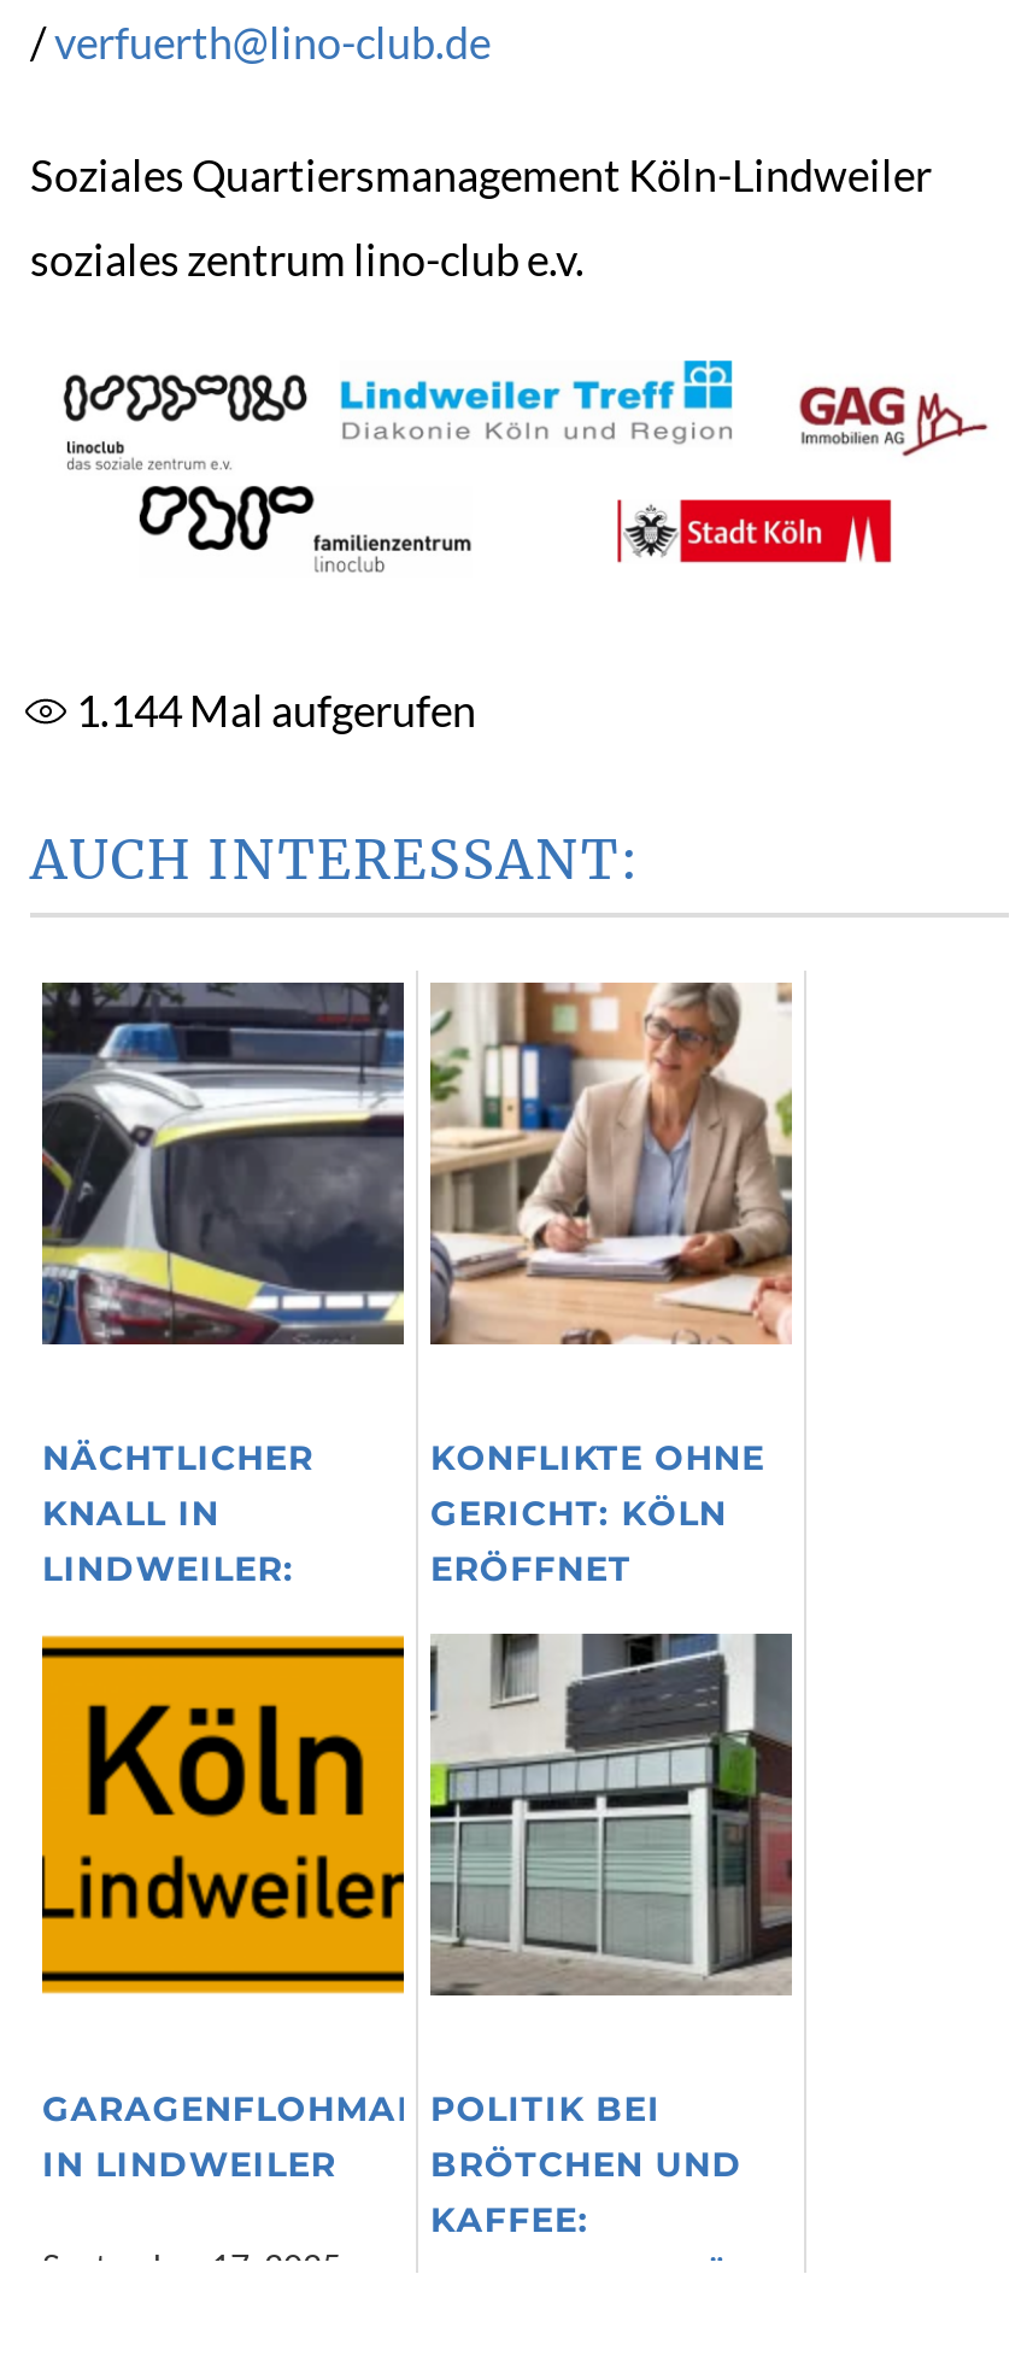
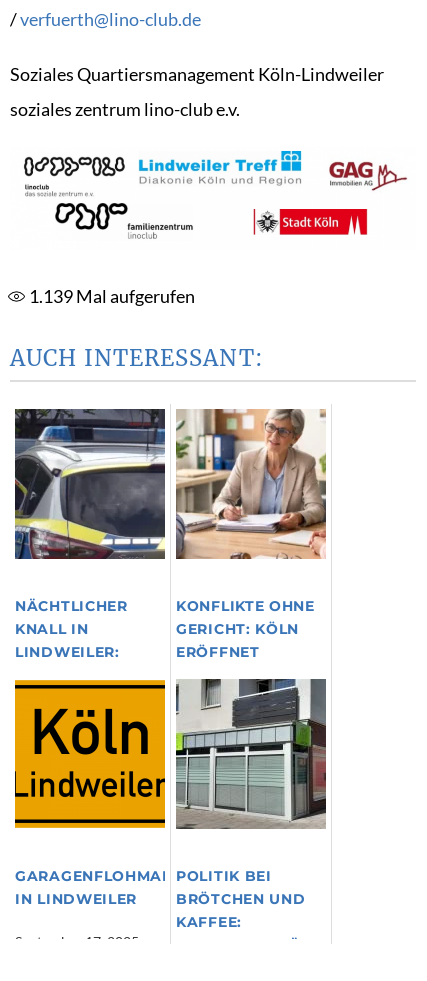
- 1.144 Mal aufgerufen
+ 1.139 Mal aufgerufen
